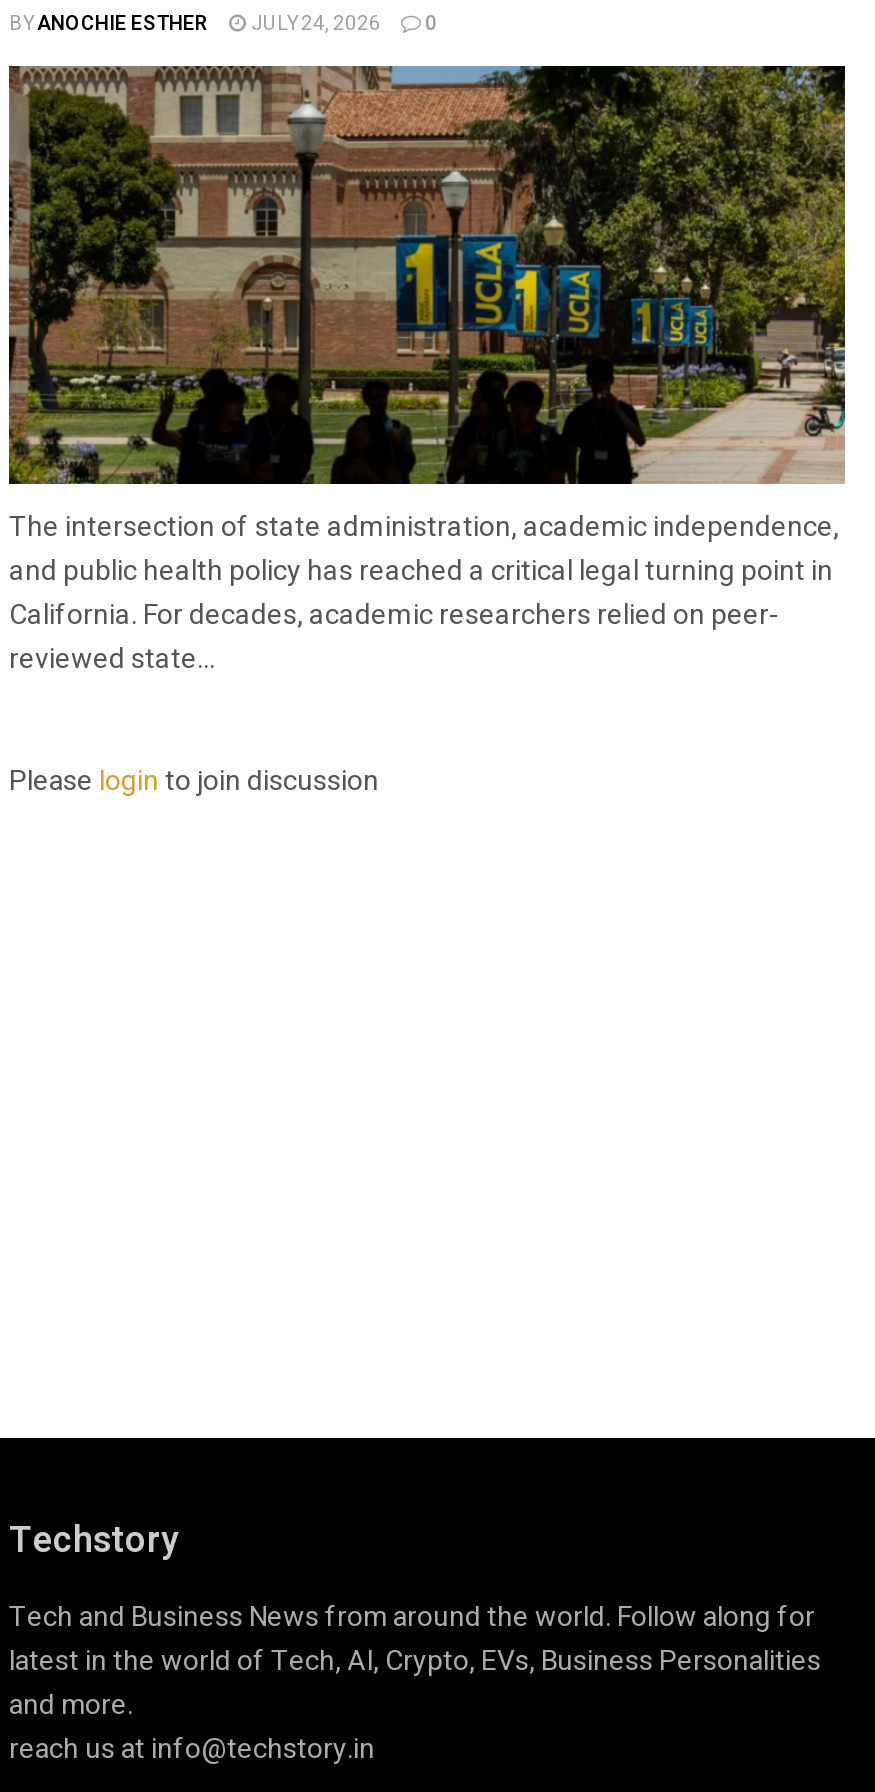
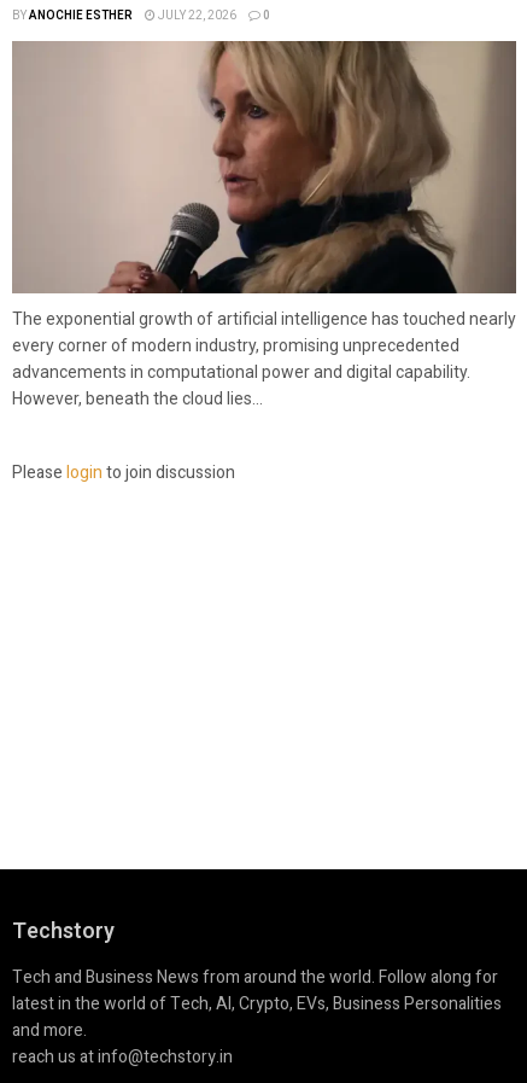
- JULY 24, 2026
+ JULY 22, 2026

- [image]
- The intersection of state administration, academic independence,
- and public health policy has reached a critical legal turning point in
- California. For decades, academic researchers relied on peer-
- reviewed state...
+ [image]
+ The exponential growth of artificial intelligence has touched nearly
+ every corner of modern industry, promising unprecedented
+ advancements in computational power and digital capability.
+ However, beneath the cloud lies...
